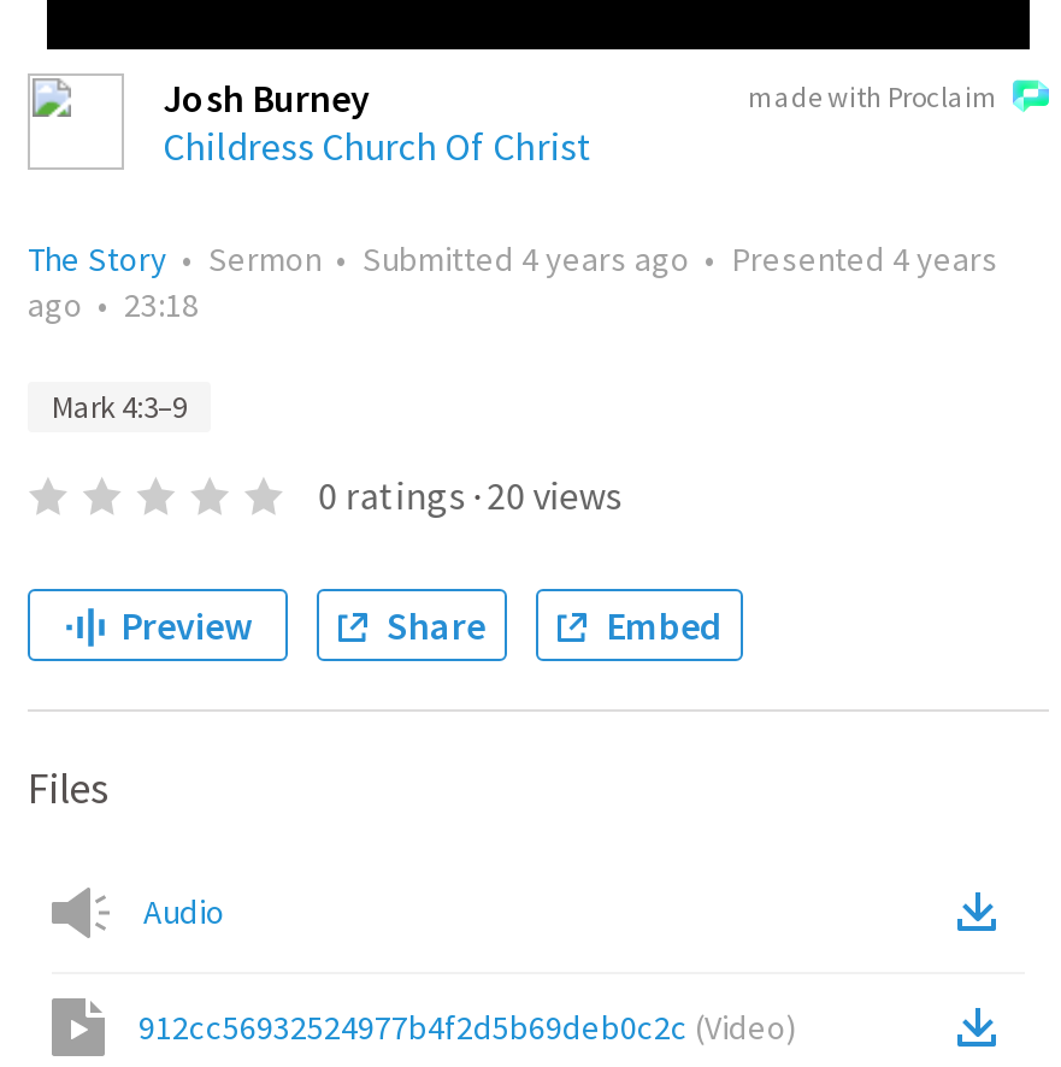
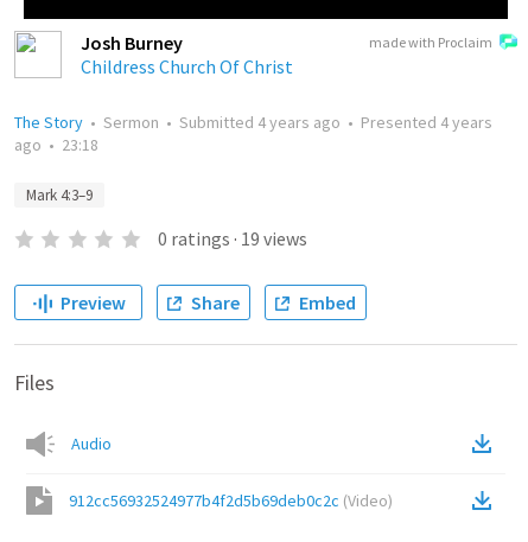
- 0 ratings · 20 views
+ 0 ratings · 19 views
